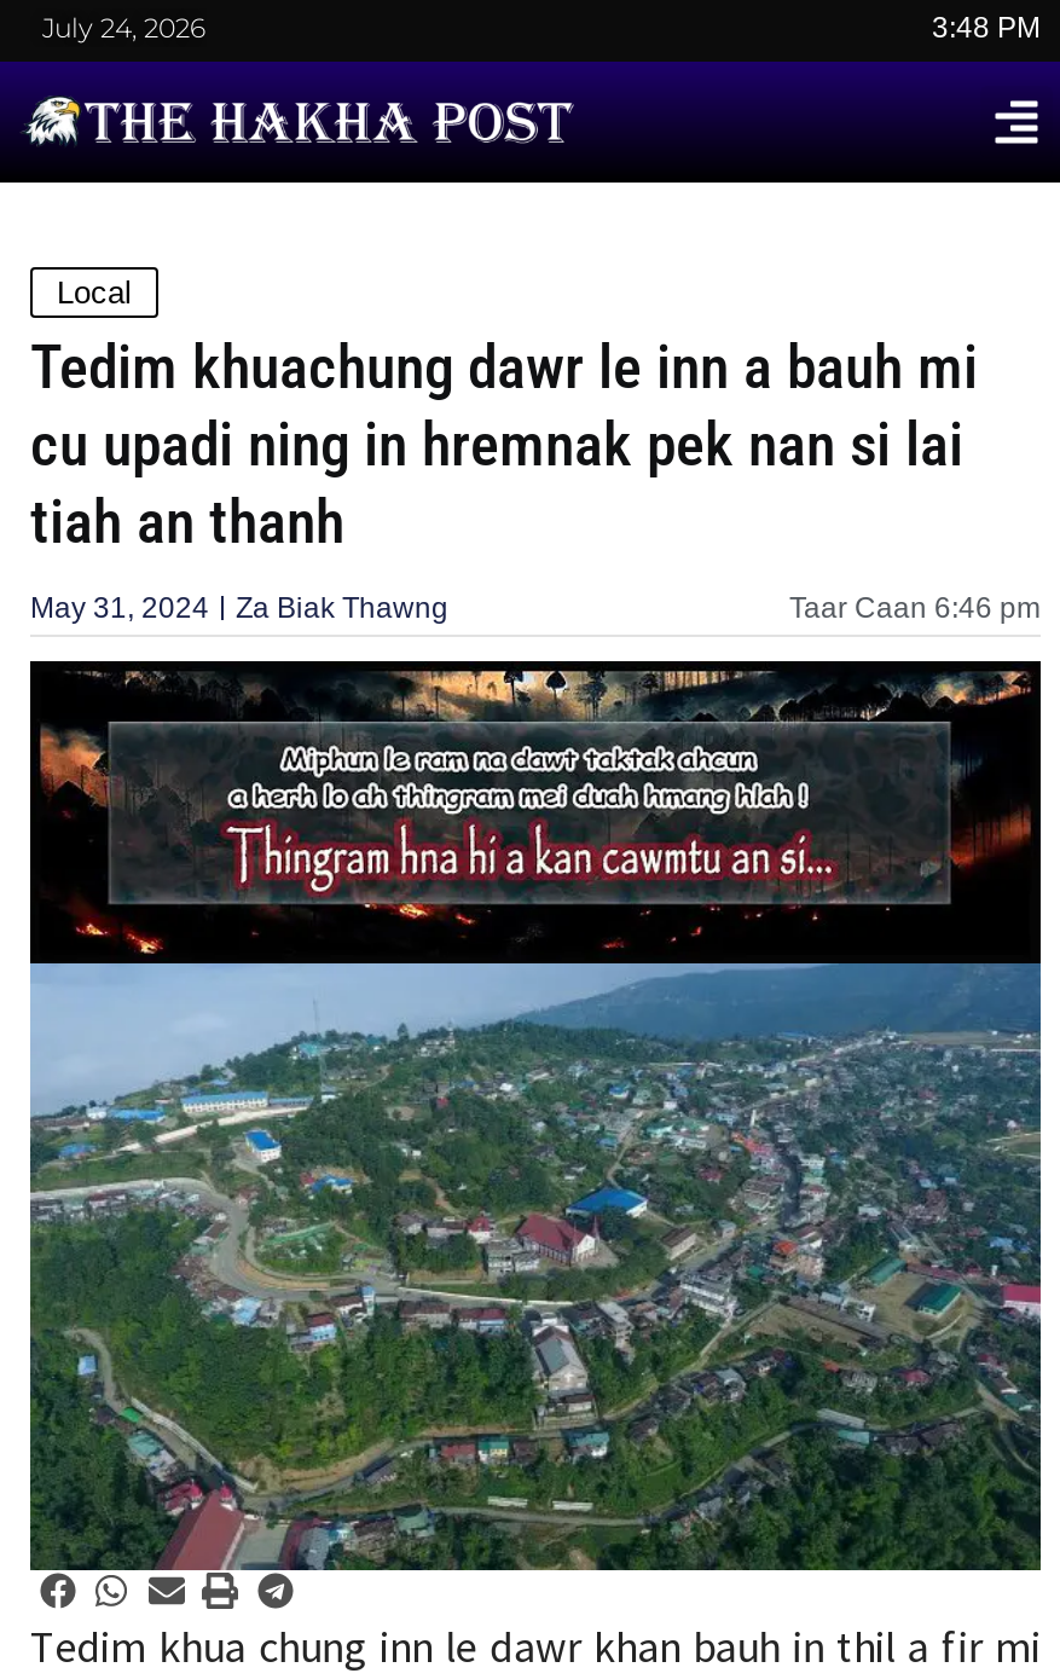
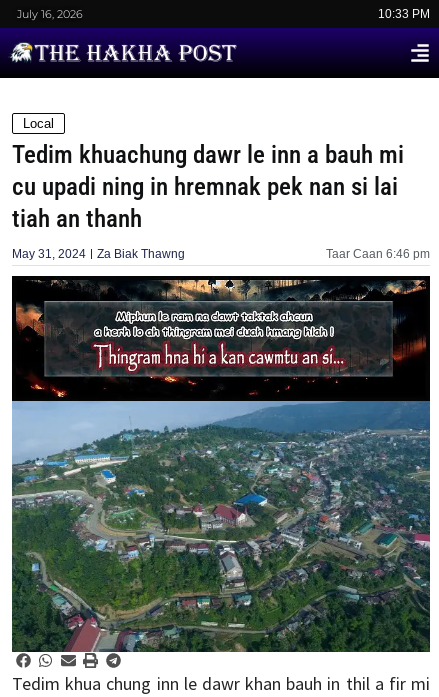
- July 24, 2026
+ July 16, 2026

- 3:48 PM
+ 10:33 PM
